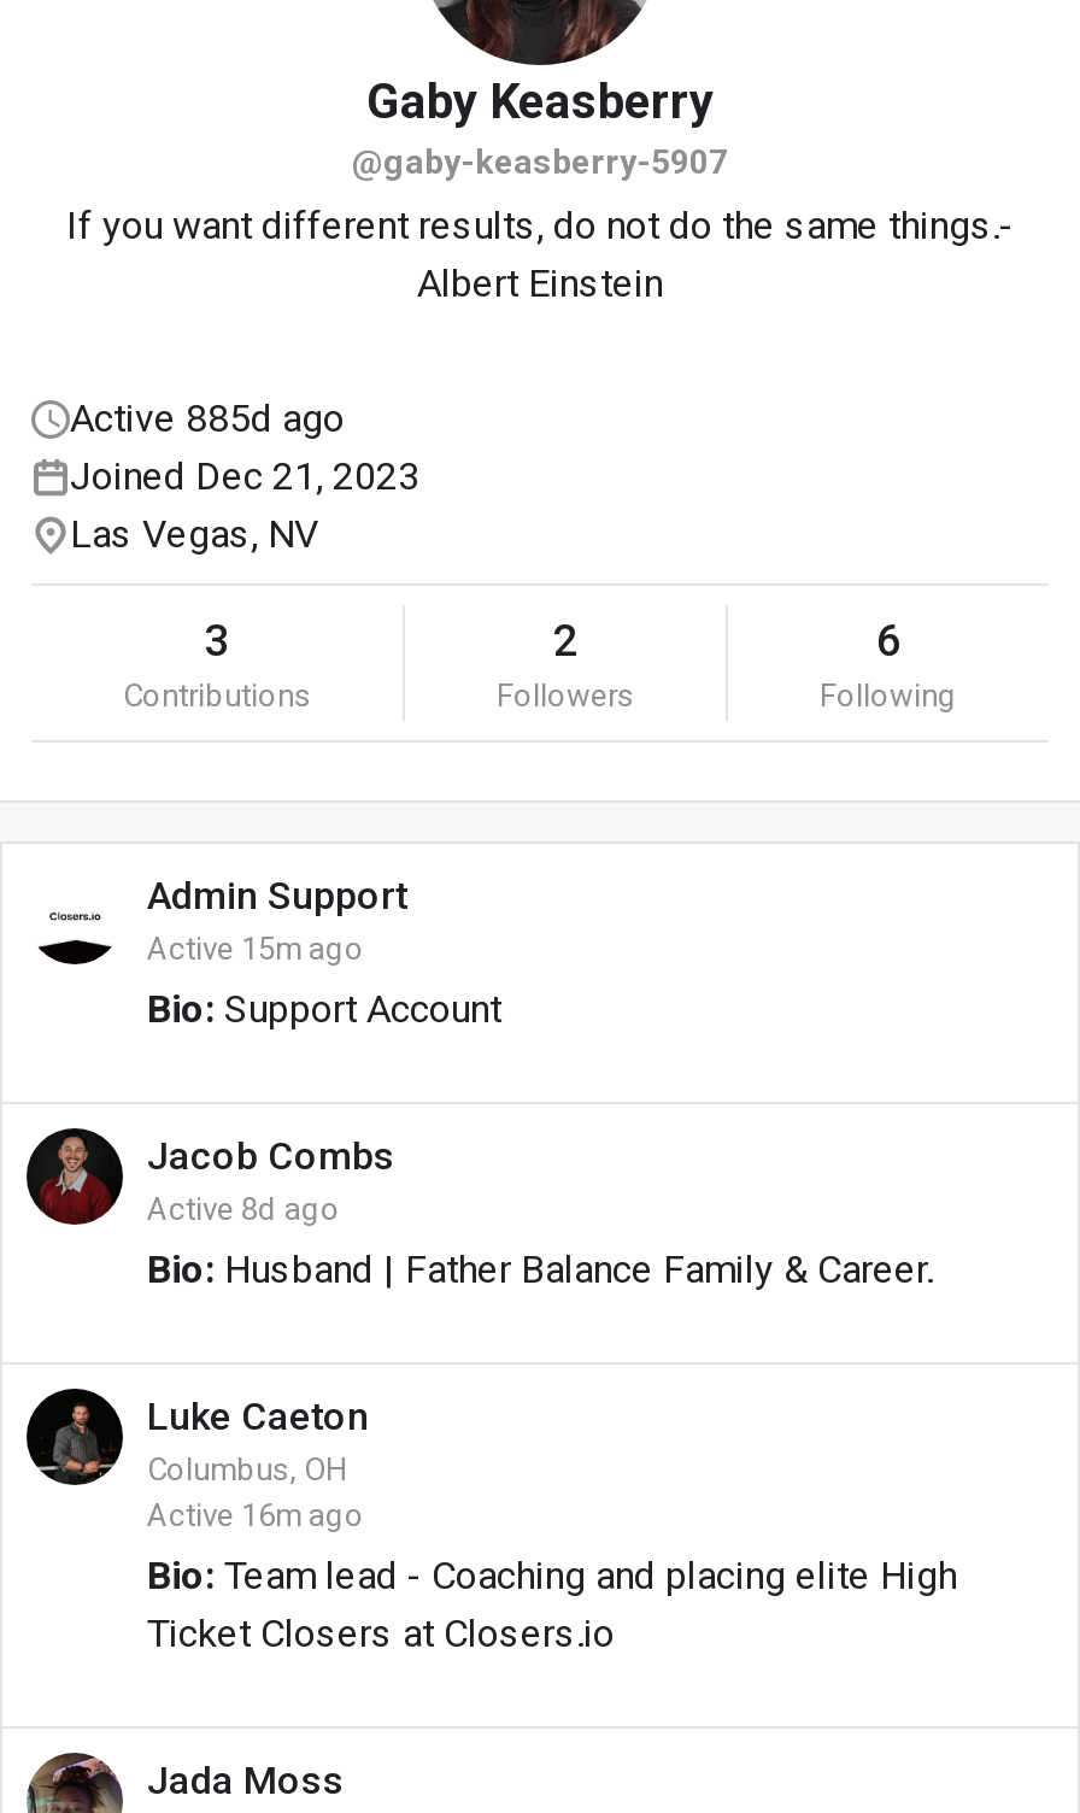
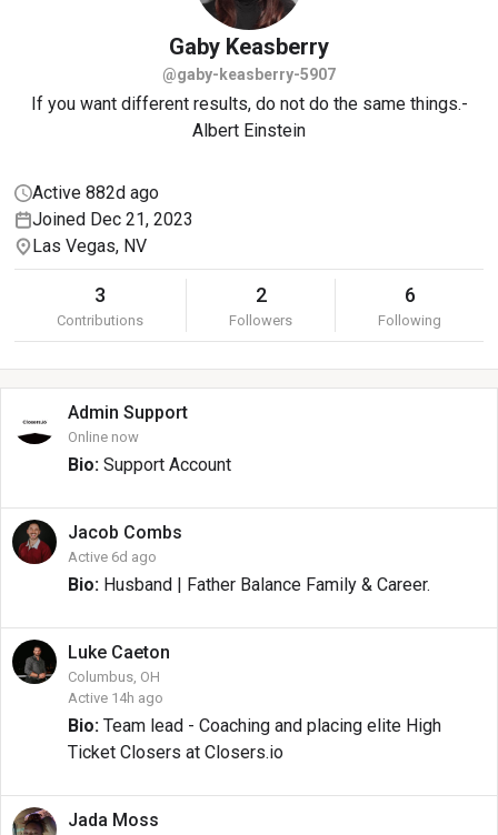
- Active 885d ago
+ Active 882d ago

- Active 15m ago
+ Online now

- Active 8d ago
+ Active 6d ago

- Active 16m ago
+ Active 14h ago
